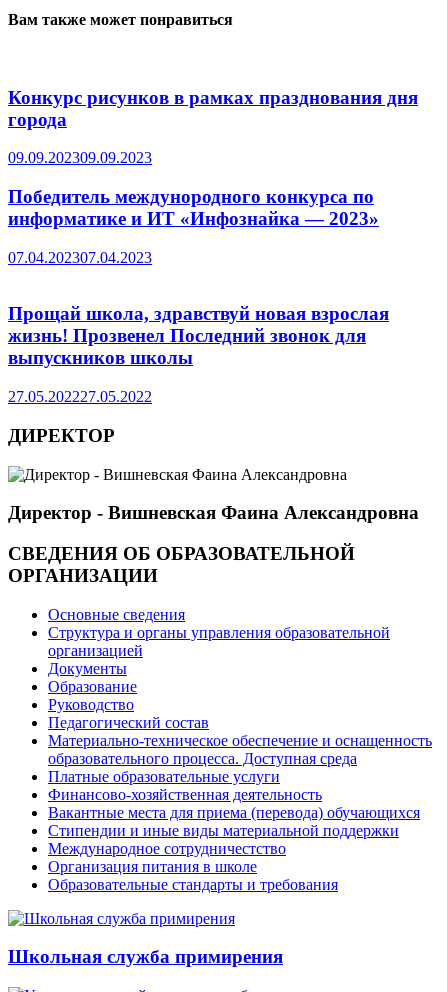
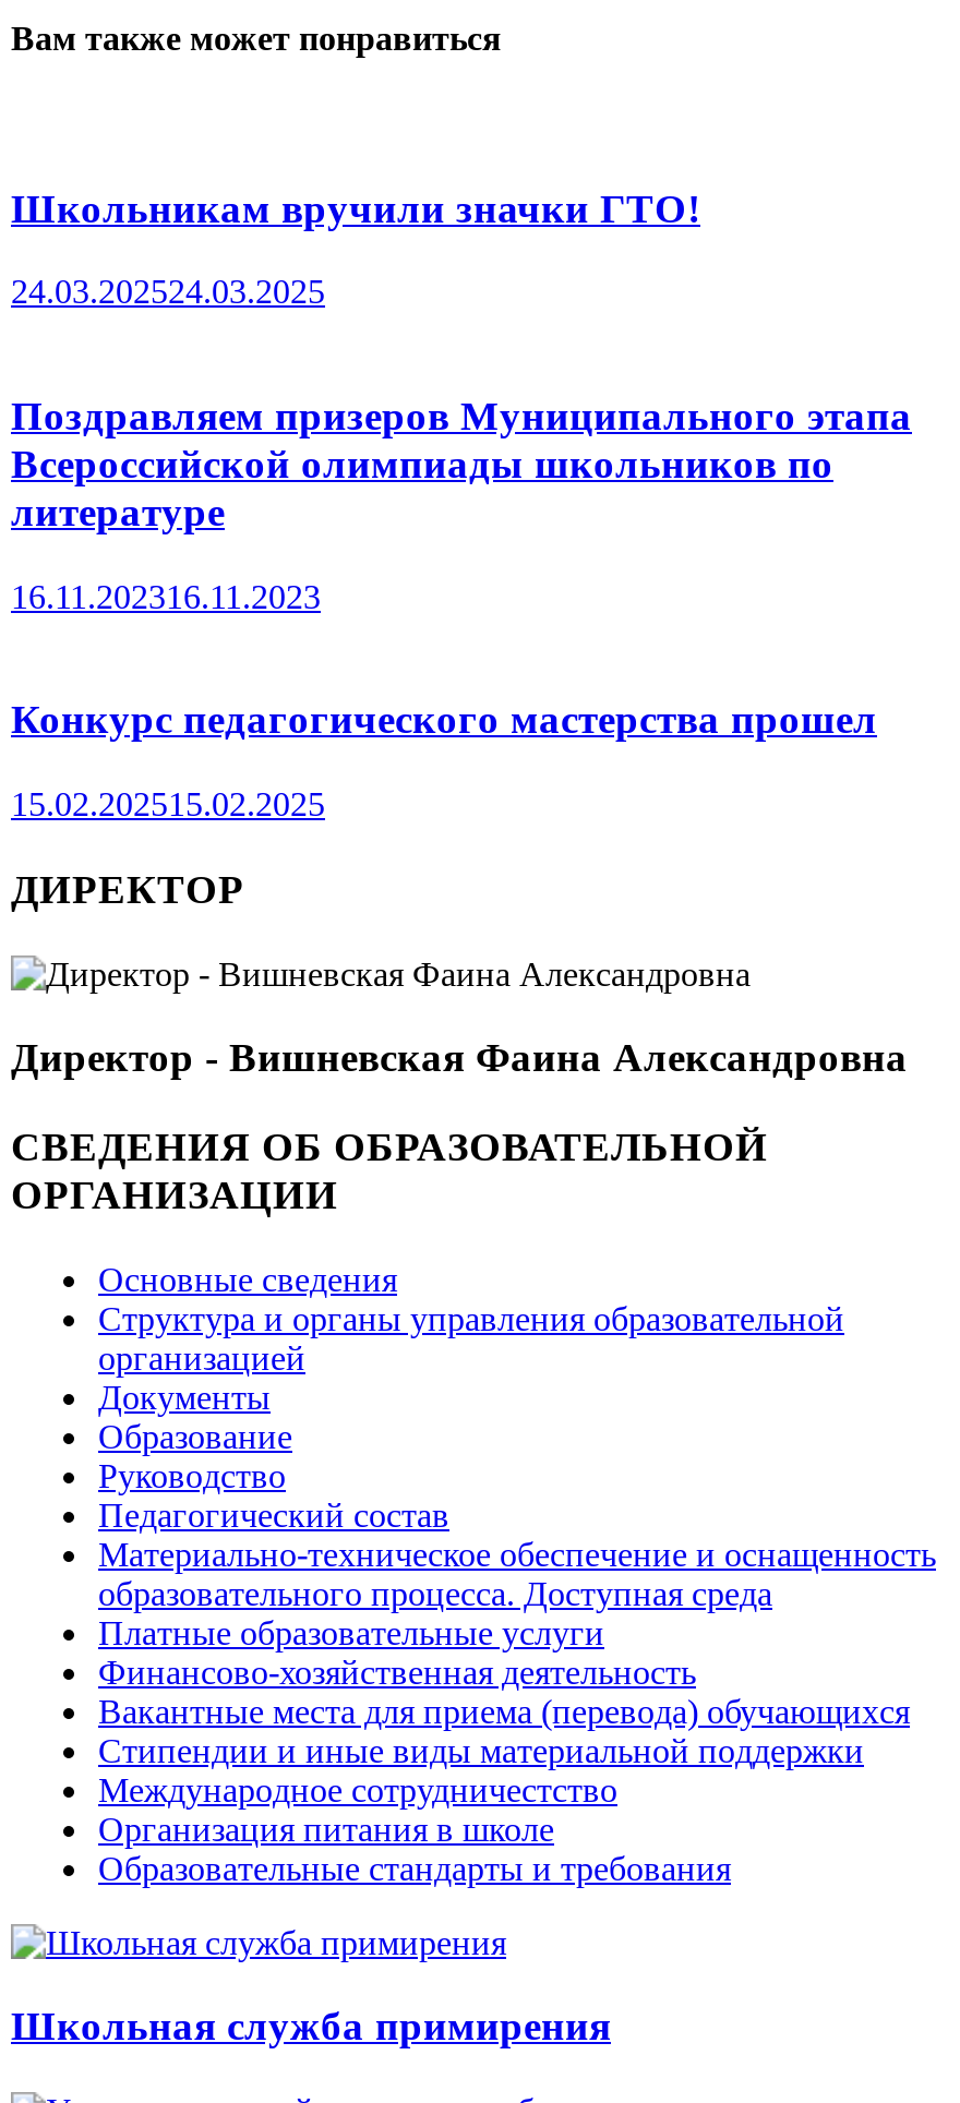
- Конкурс рисунков в рамках празднования дня
- города
+ Школьникам вручили значки ГТО!

- 09.09.202309.09.2023
+ 24.03.202524.03.2025

- Победитель междунородного конкурса по
- информатике и ИТ «Инфознайка — 2023»
+ Поздравляем призеров Муниципального этапа
+ Всероссийской олимпиады школьников по
+ литературе

- 07.04.202307.04.2023
+ 16.11.202316.11.2023

- Прощай школа, здравствуй новая взрослая
- жизнь! Прозвенел Последний звонок для
- выпускников школы
+ Конкурс педагогического мастерства прошел

- 27.05.202227.05.2022
+ 15.02.202515.02.2025
